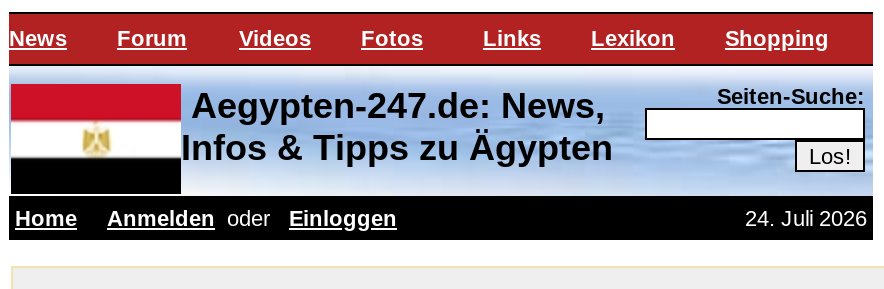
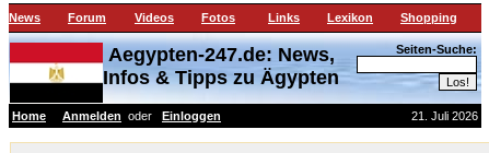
- 24. Juli 2026
+ 21. Juli 2026
